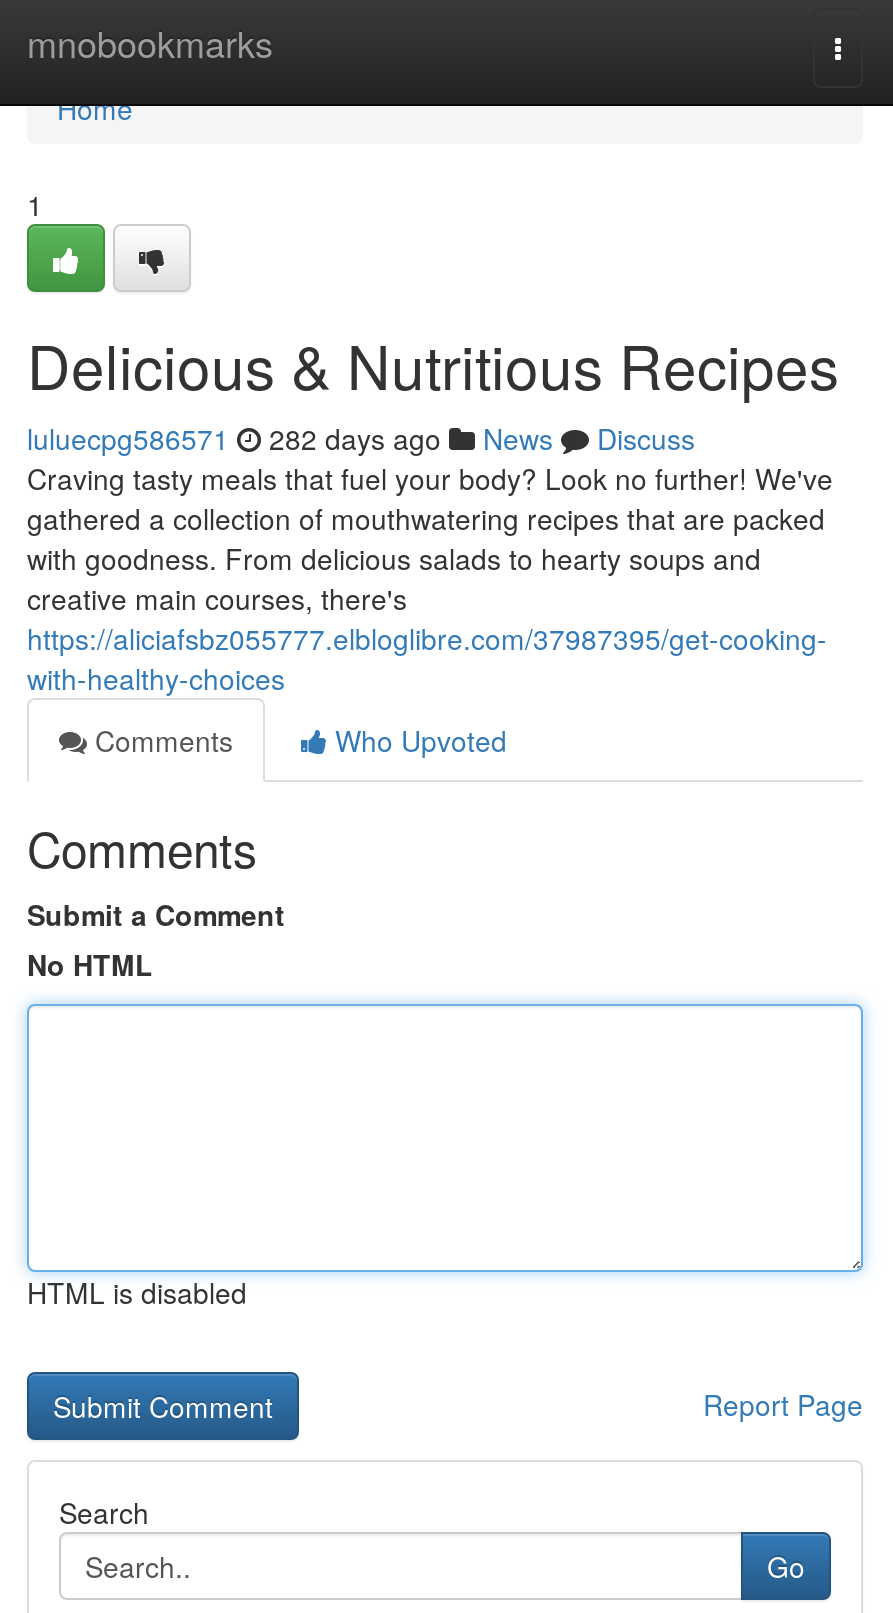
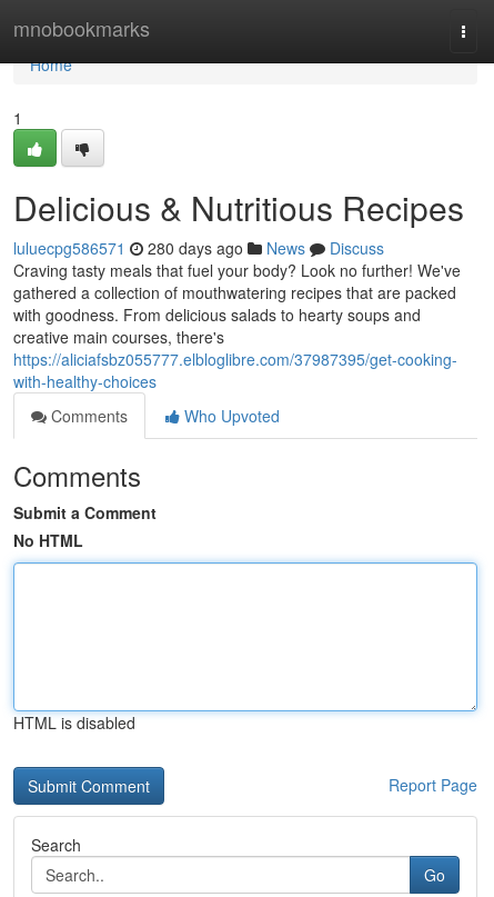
- luluecpg586571 282 days ago News Discuss
+ luluecpg586571 280 days ago News Discuss
